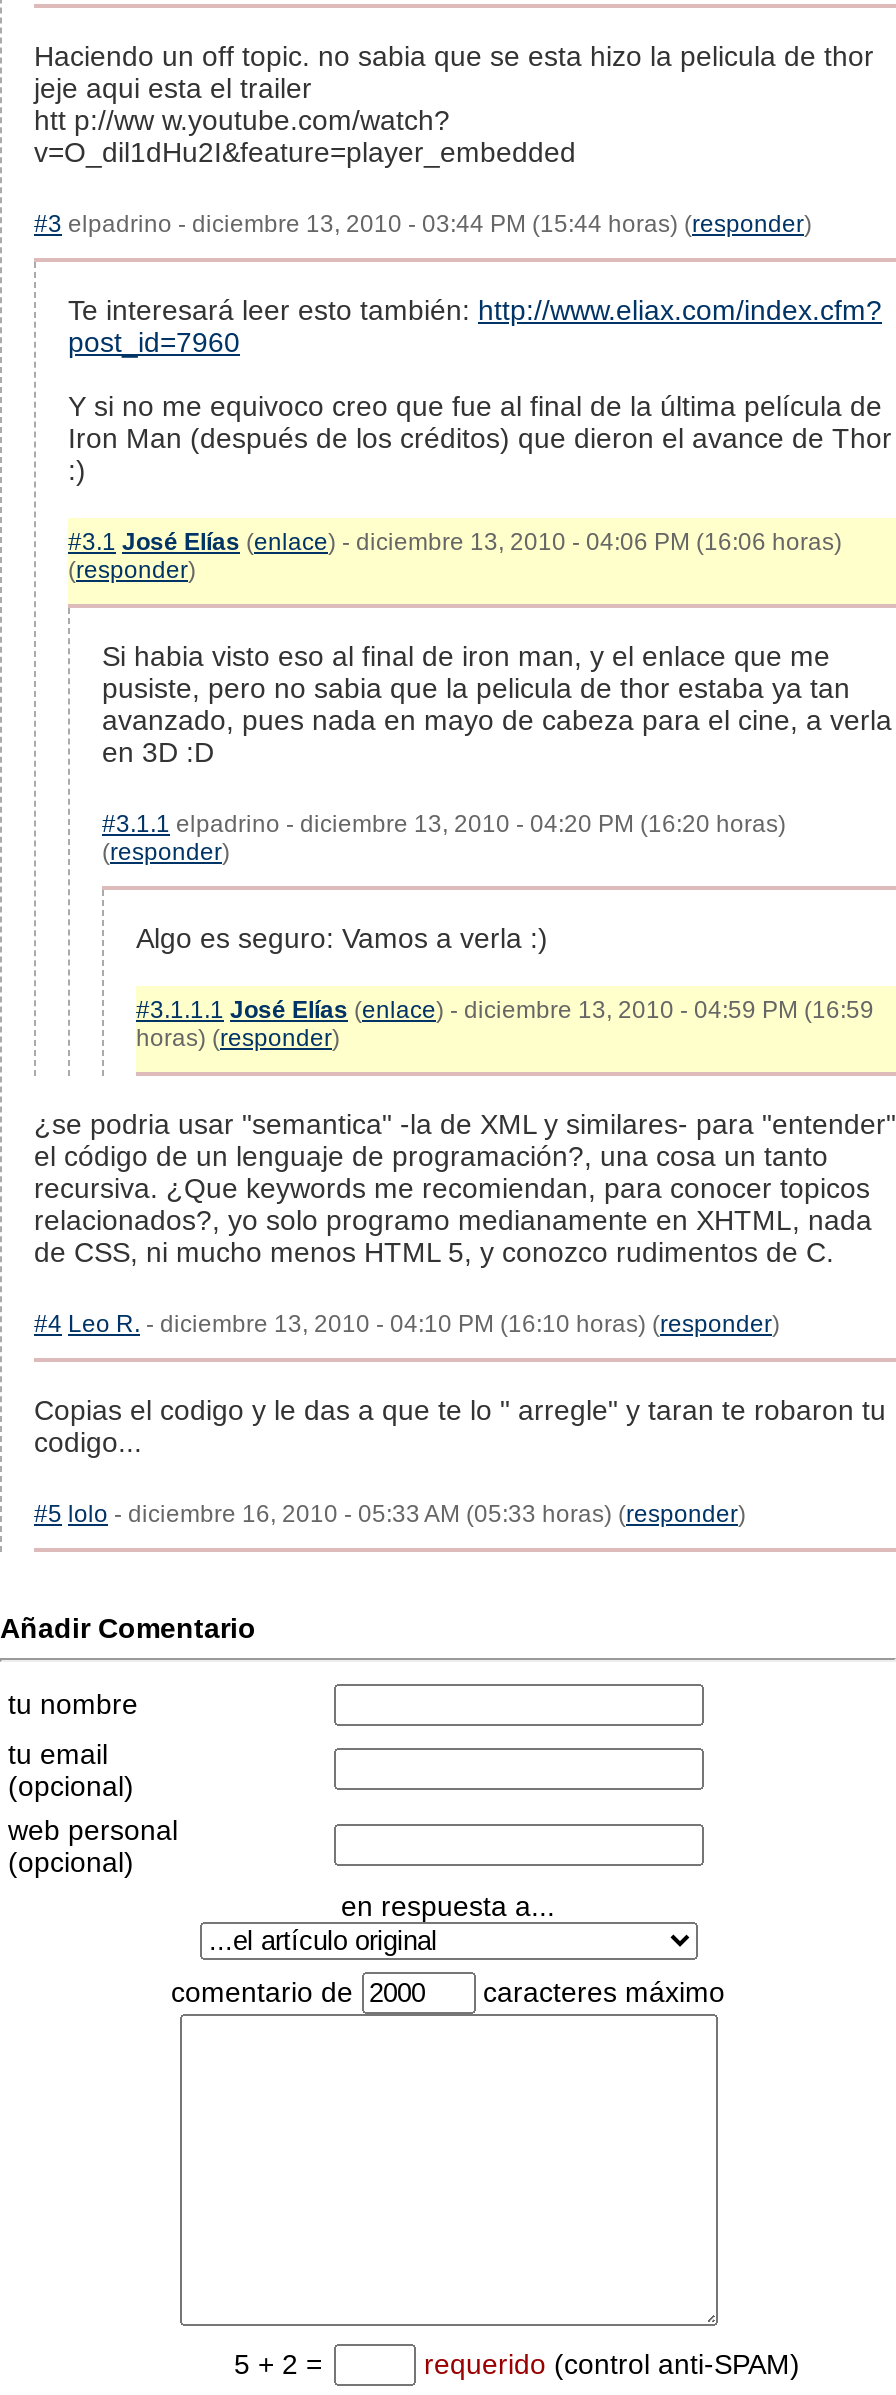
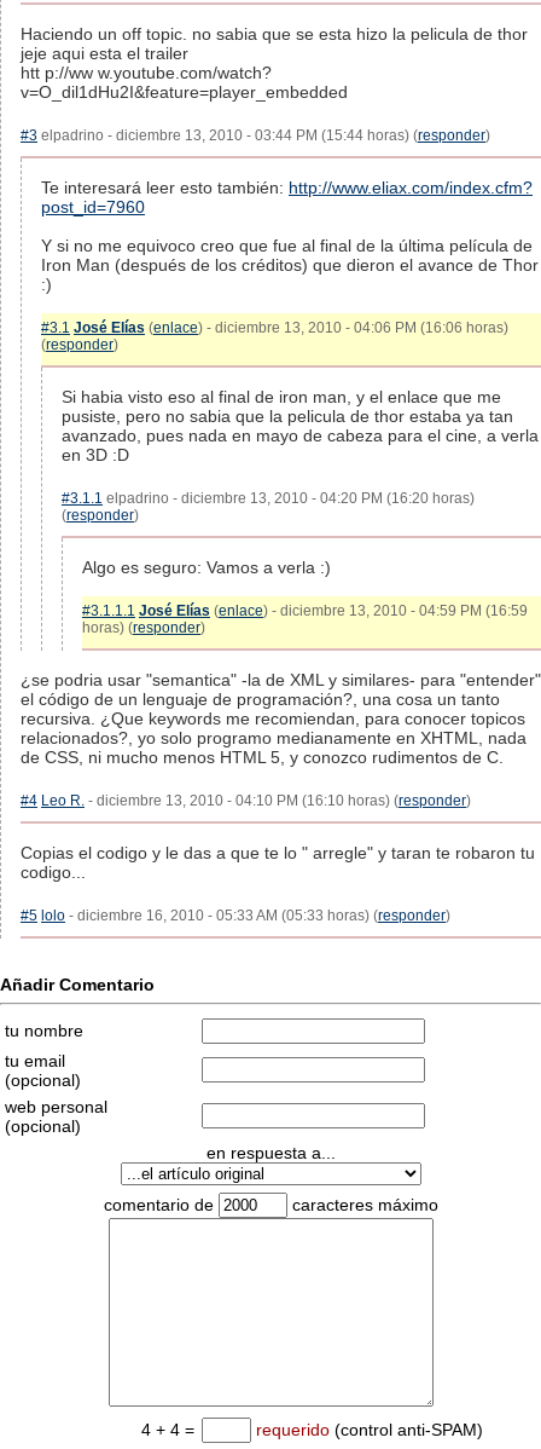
- 5 + 2 =
+ 4 + 4 =
